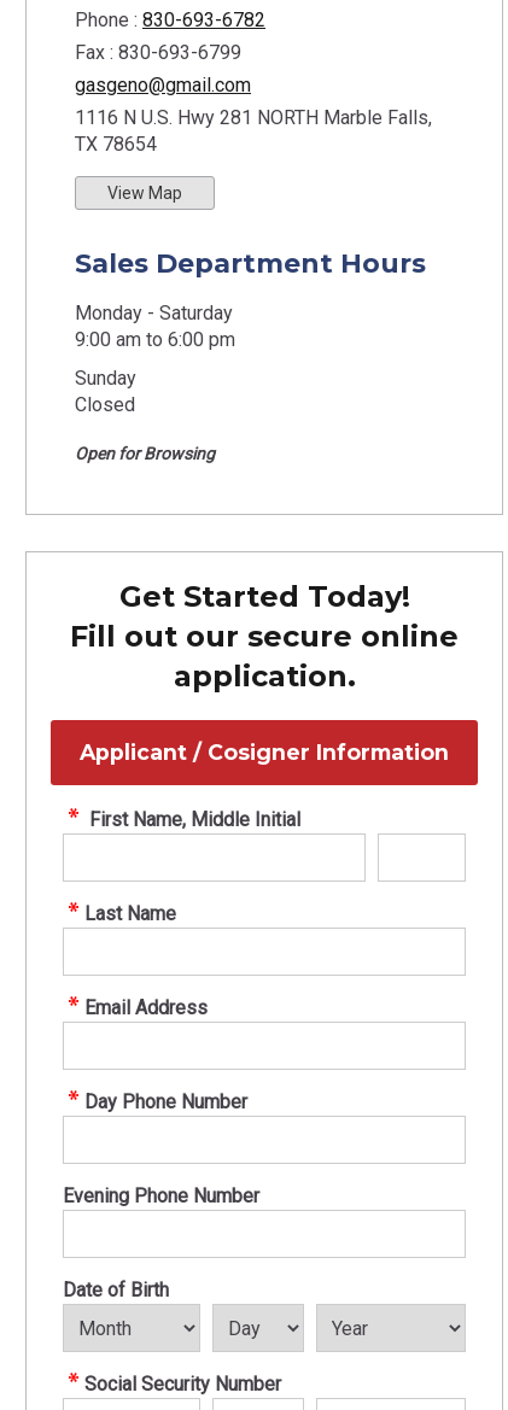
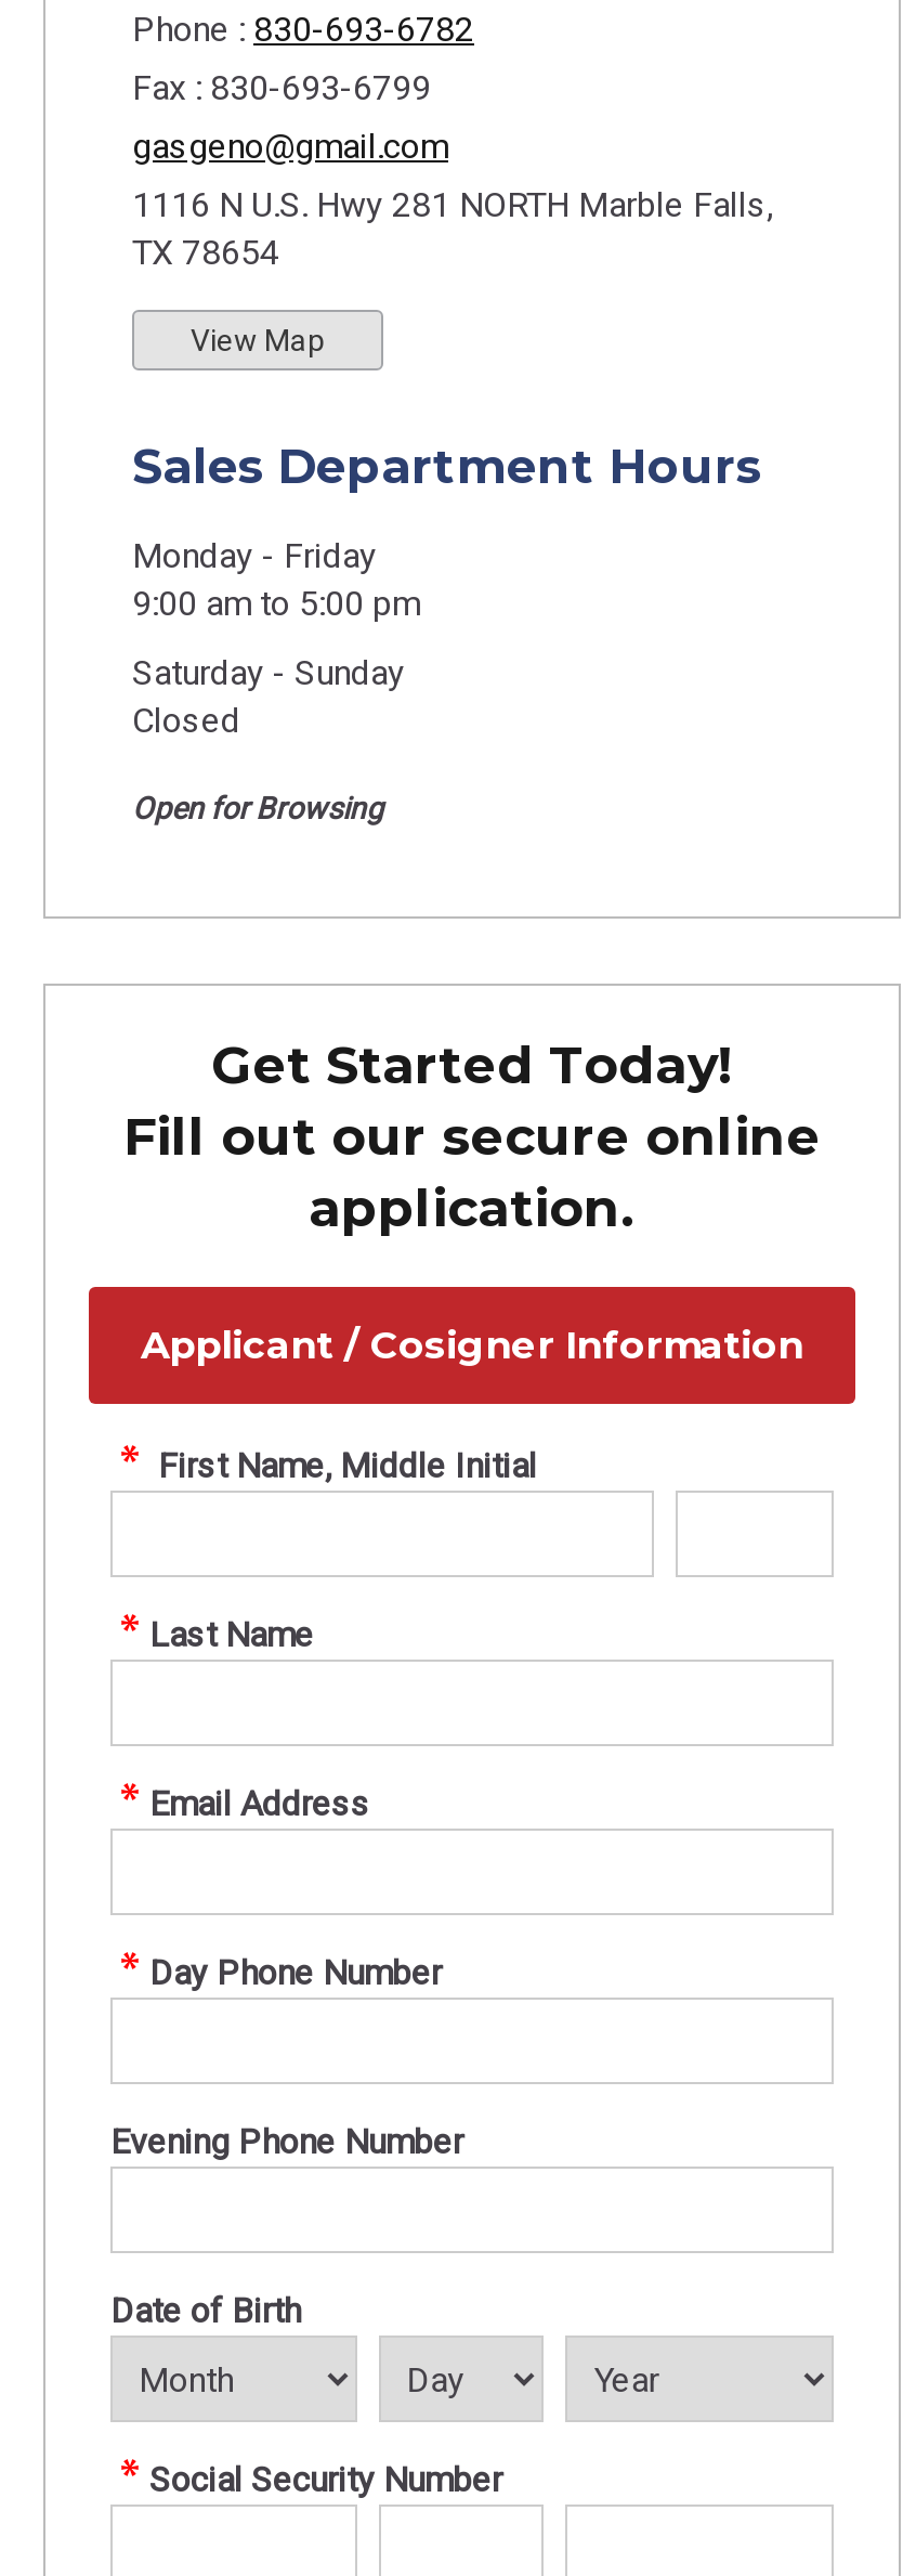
- Monday - Saturday
- 9:00 am to 6:00 pm
+ Monday - Friday
+ 9:00 am to 5:00 pm

- Sunday
+ Saturday - Sunday
